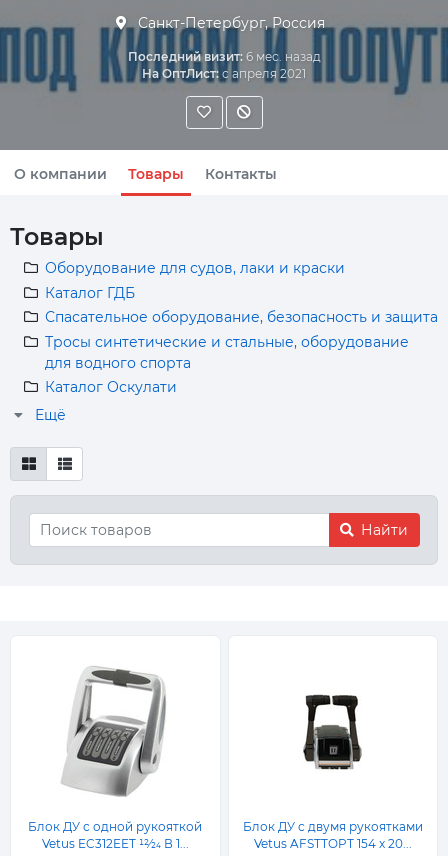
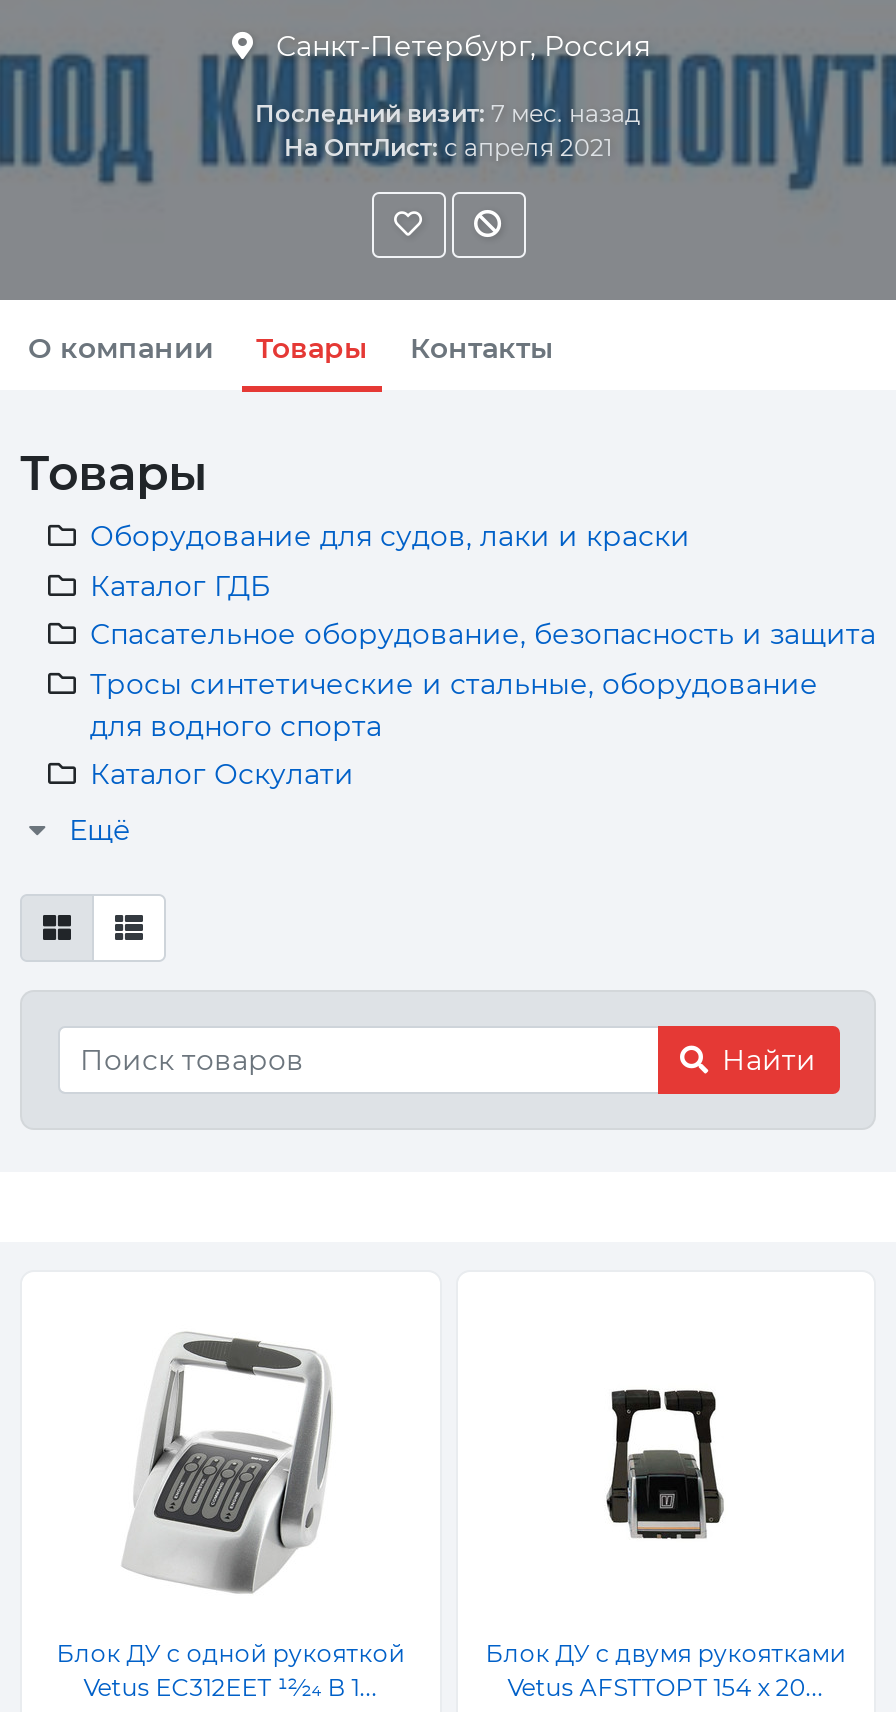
- Последний визит: 6 мес. назад
+ Последний визит: 7 мес. назад
